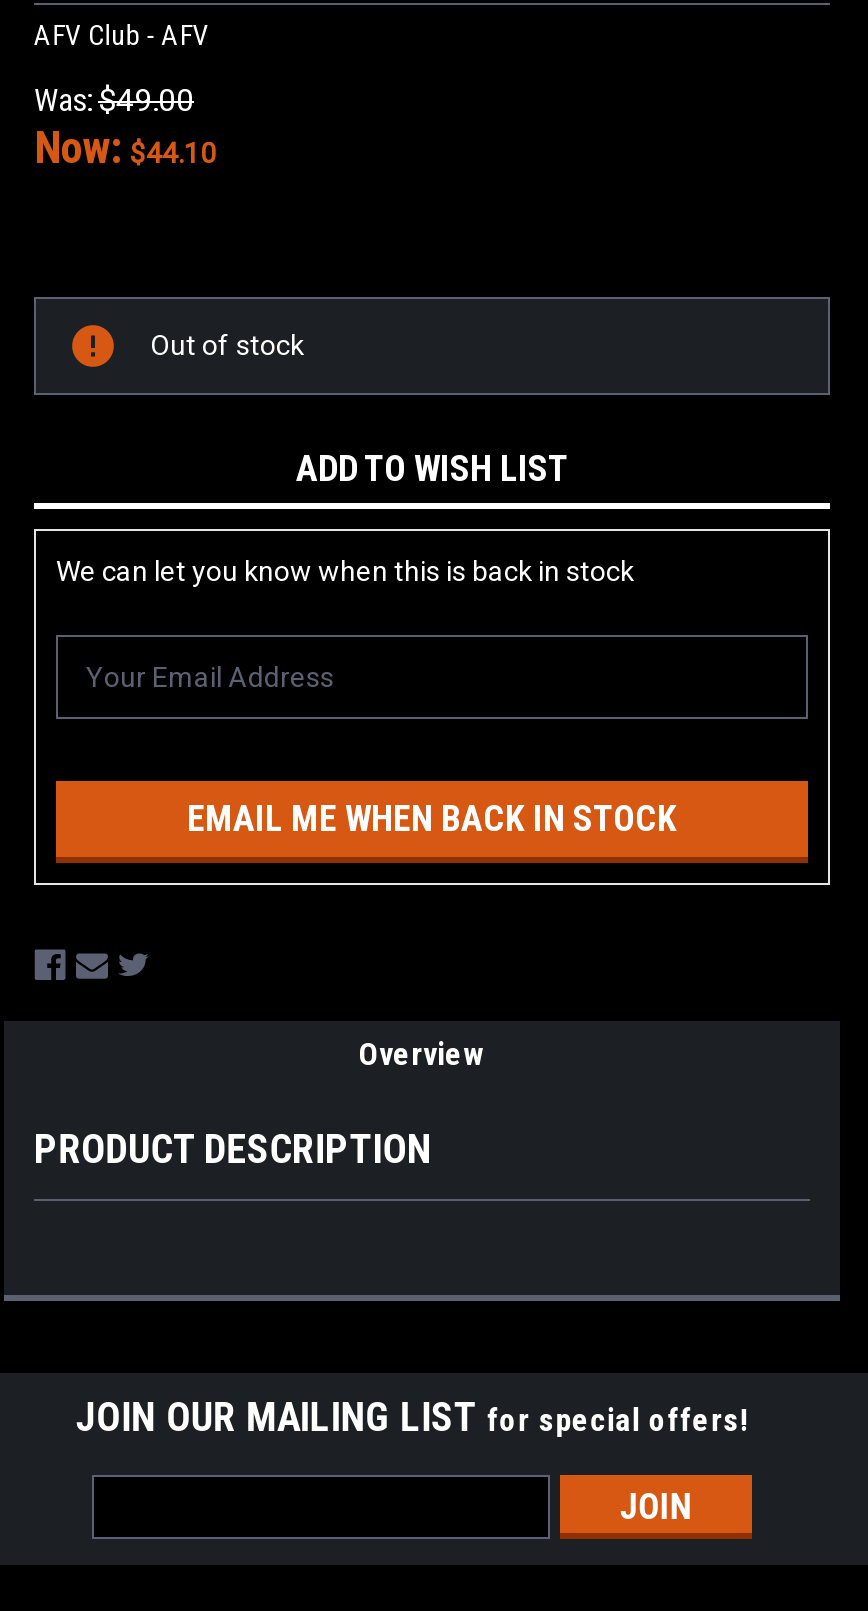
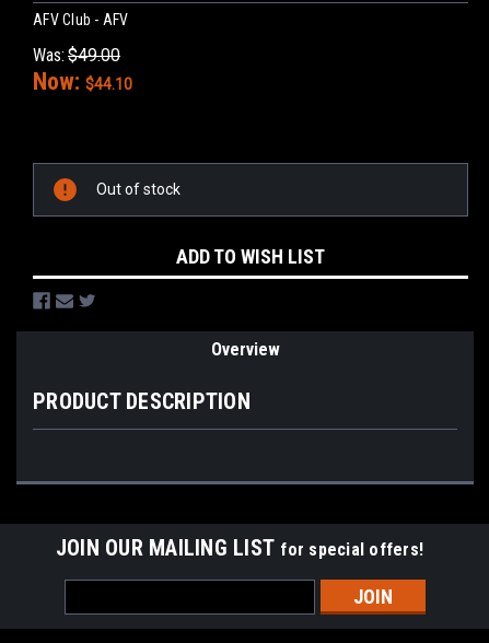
- [image]
- We can let you know when this is back in stock

- EMAIL ME WHEN BACK IN STOCK
